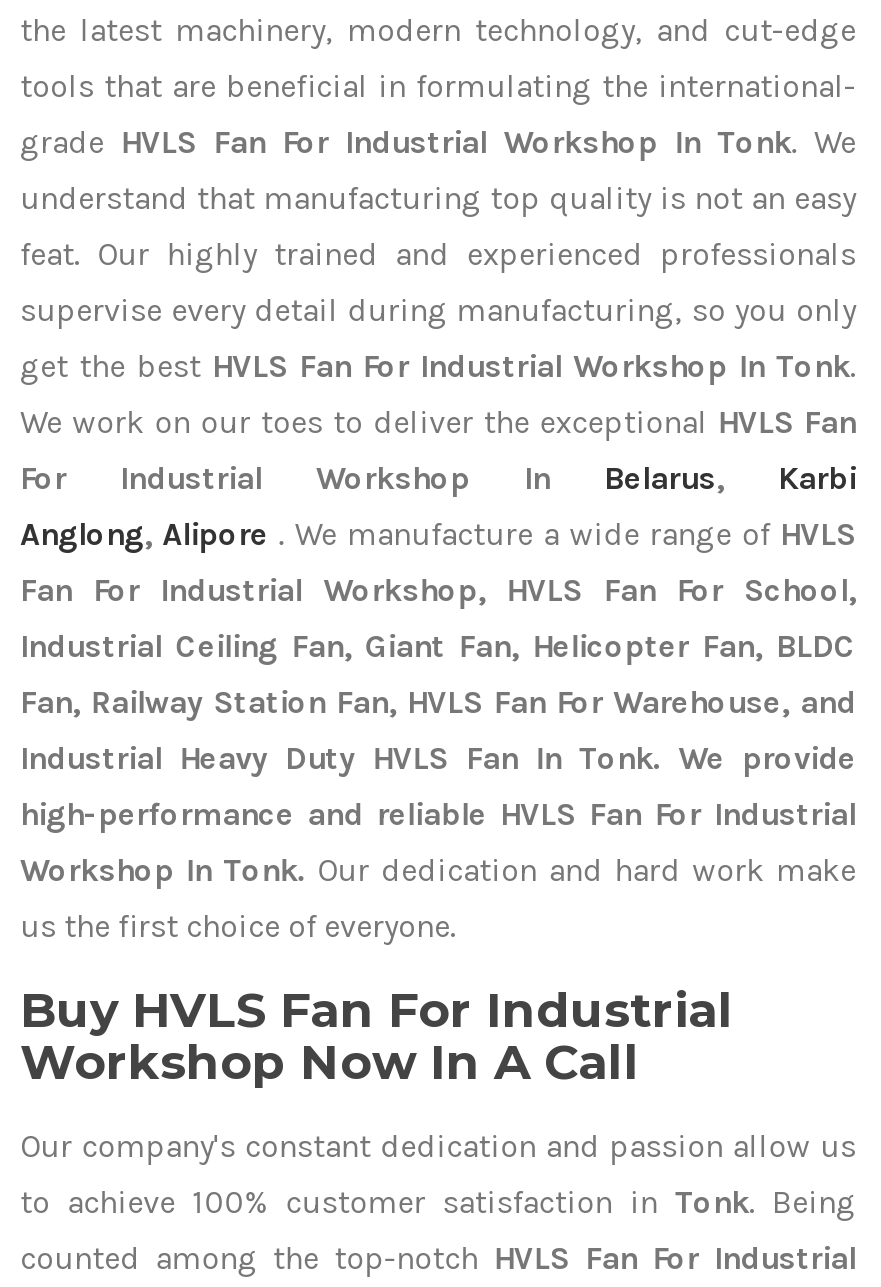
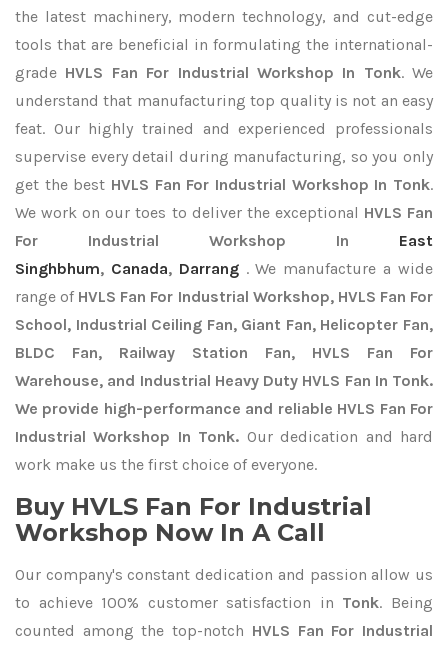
- For Industrial Workshop In Belarus, Karbi
+ For Industrial Workshop In East

- Anglong, Alipore . We manufacture a wide range of HVLS
+ Singhbhum, Canada, Darrang . We manufacture a wide

- Fan For Industrial Workshop, HVLS Fan For School,
+ range of HVLS Fan For Industrial Workshop, HVLS Fan For

- Industrial Ceiling Fan, Giant Fan, Helicopter Fan, BLDC
+ School, Industrial Ceiling Fan, Giant Fan, Helicopter Fan,

- Fan, Railway Station Fan, HVLS Fan For Warehouse, and
+ BLDC Fan, Railway Station Fan, HVLS Fan For

- Industrial Heavy Duty HVLS Fan In Tonk. We provide
+ Warehouse, and Industrial Heavy Duty HVLS Fan In Tonk.

- high-performance and reliable HVLS Fan For Industrial
+ We provide high-performance and reliable HVLS Fan For

- Workshop In Tonk. Our dedication and hard work make
+ Industrial Workshop In Tonk. Our dedication and hard

- us the first choice of everyone.
+ work make us the first choice of everyone.
